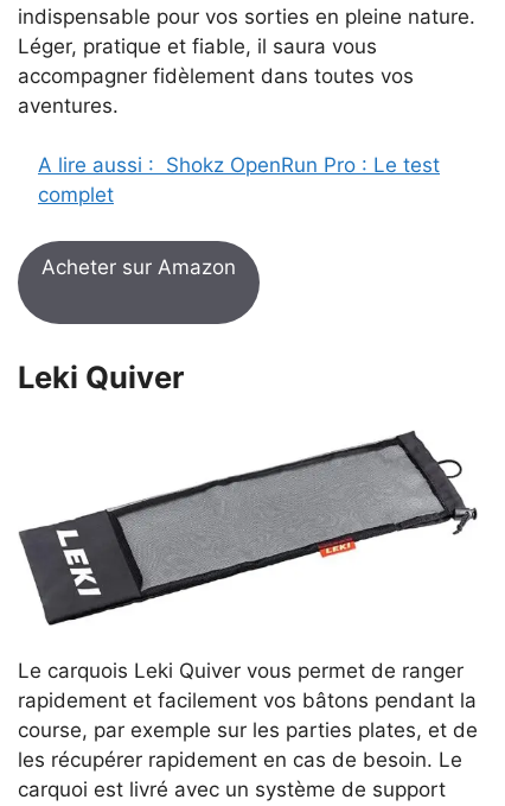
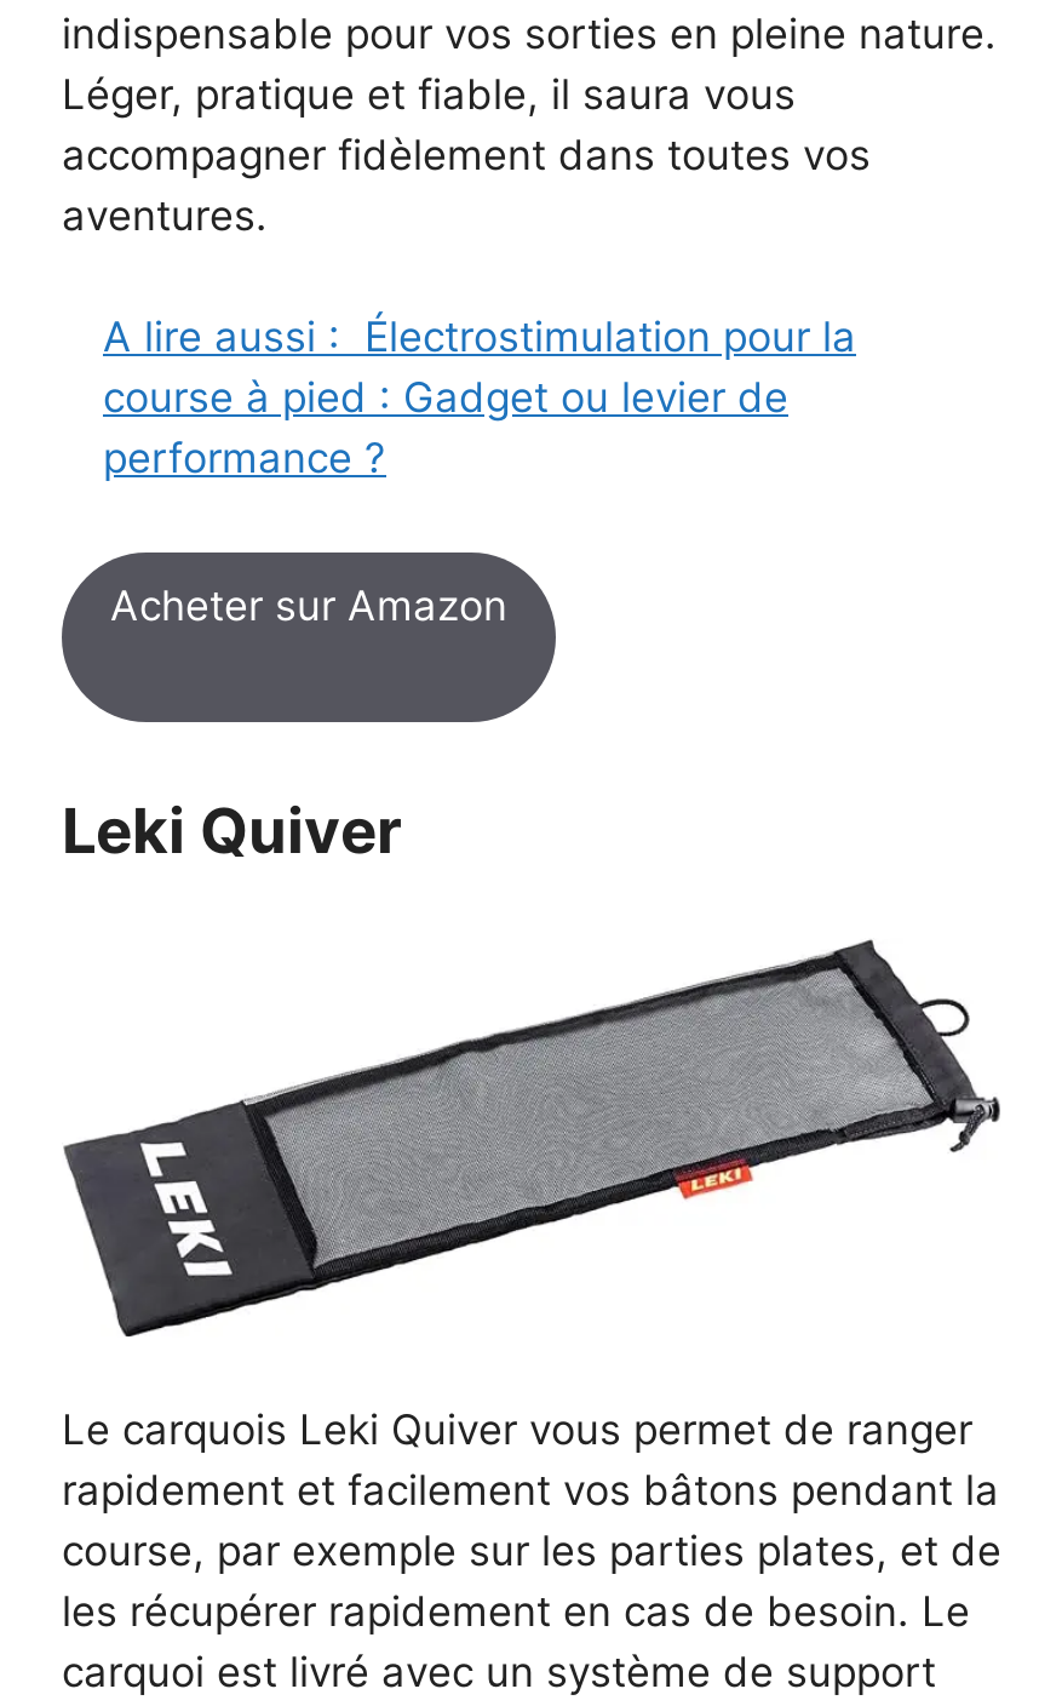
- A lire aussi : Shokz OpenRun Pro : Le test
- complet
+ A lire aussi : Électrostimulation pour la
+ course à pied : Gadget ou levier de
+ performance ?
